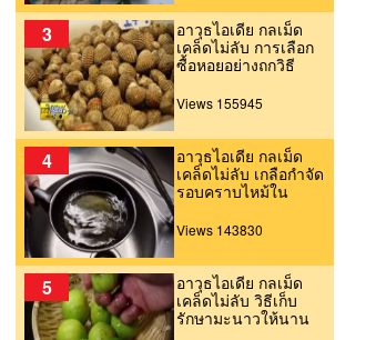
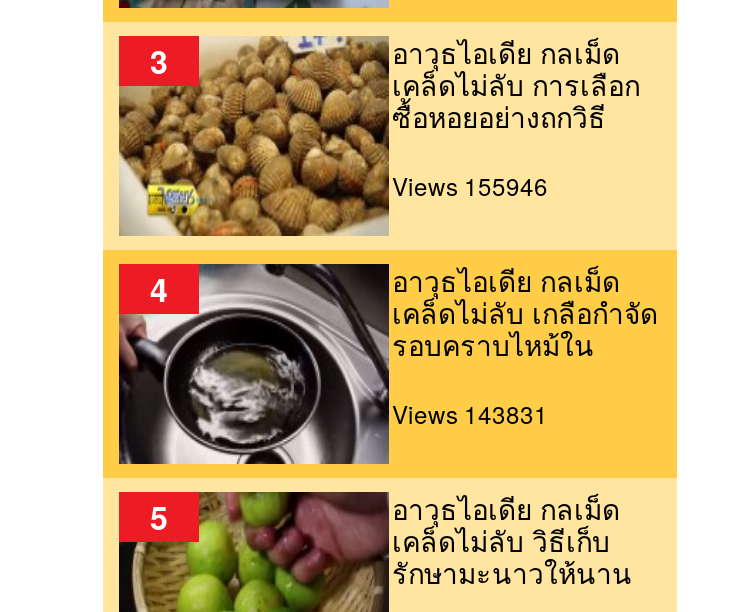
- Views 155945
+ Views 155946

- Views 143830
+ Views 143831
